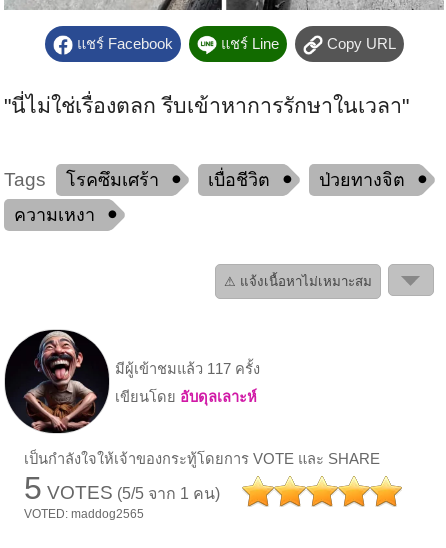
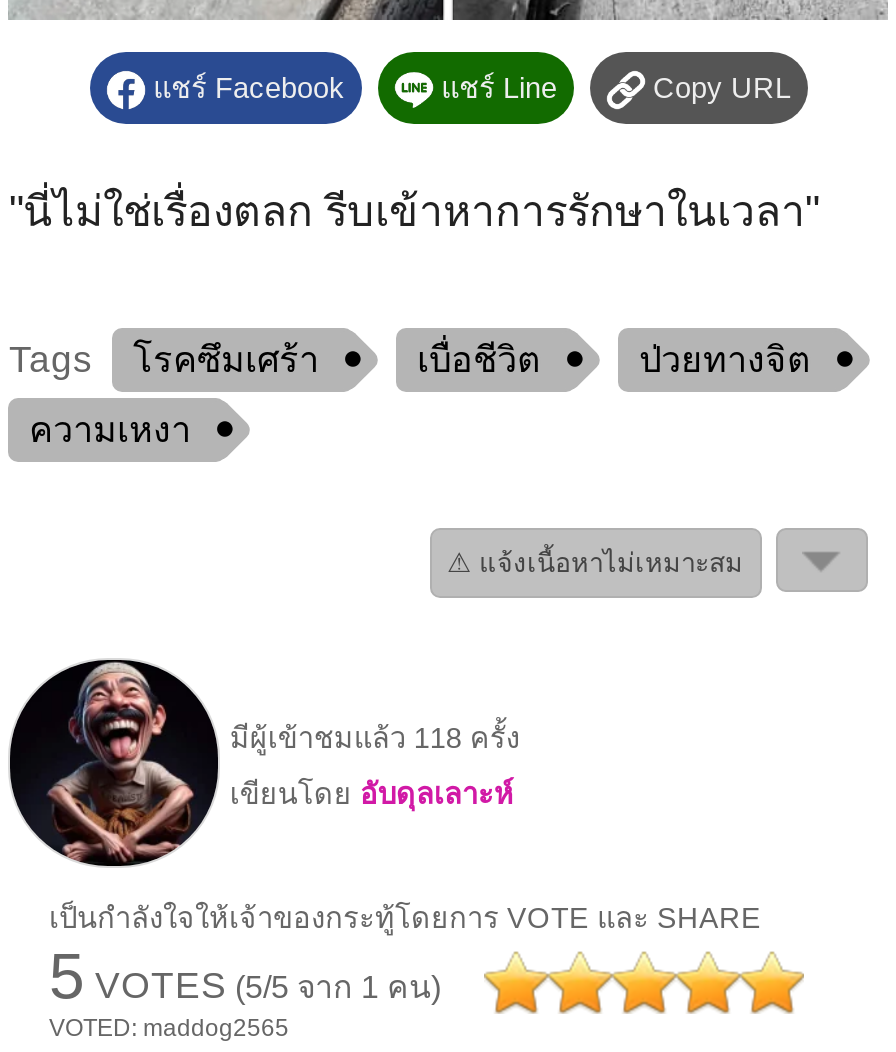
- มีผู้เข้าชมแล้ว 117 ครั้ง
+ มีผู้เข้าชมแล้ว 118 ครั้ง
